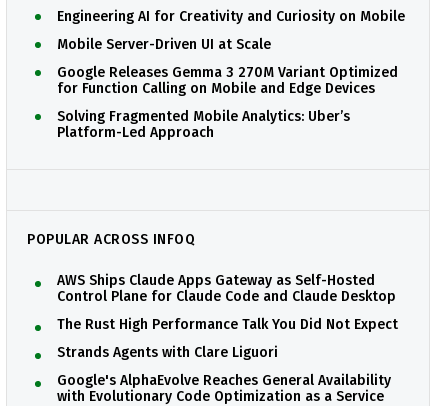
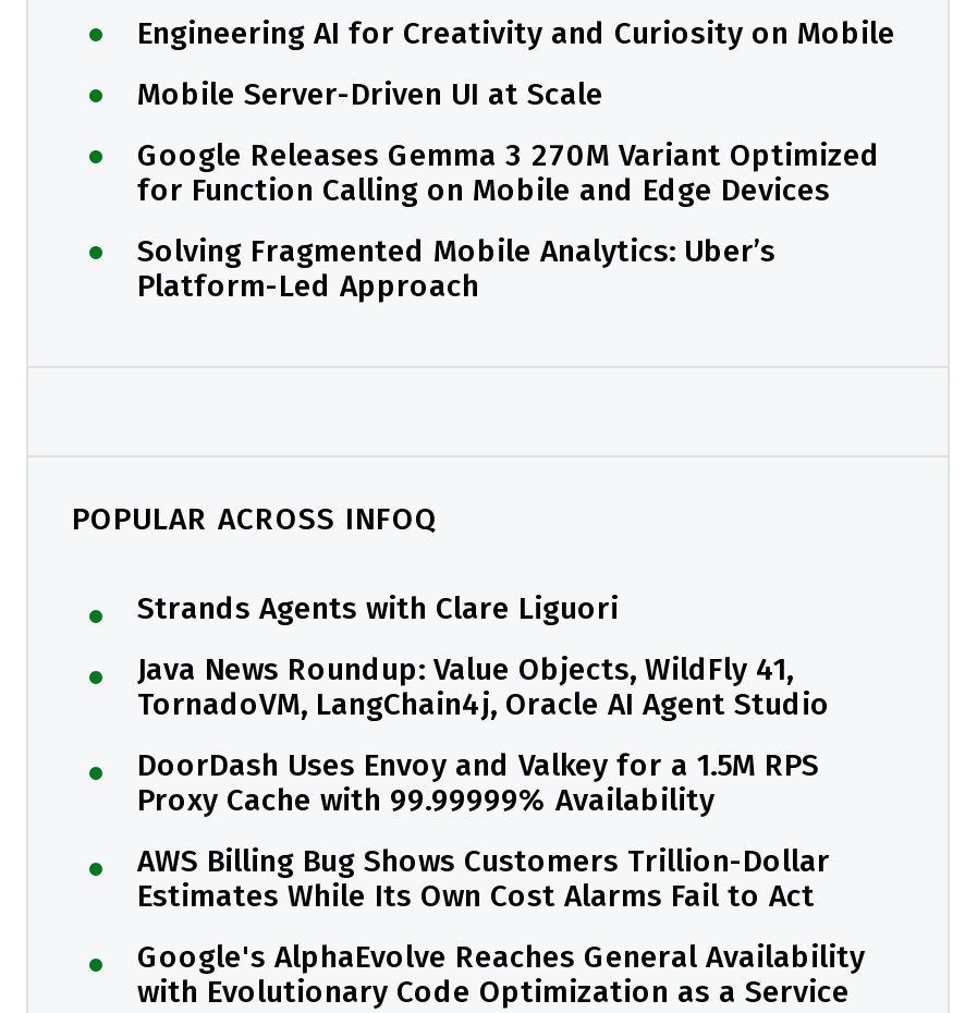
- AWS Ships Claude Apps Gateway as Self-Hosted
- Control Plane for Claude Code and Claude Desktop
- The Rust High Performance Talk You Did Not Expect

moved up: Strands Agents with Clare Liguori

+ Java News Roundup: Value Objects, WildFly 41,
+ TornadoVM, LangChain4j, Oracle AI Agent Studio
+ DoorDash Uses Envoy and Valkey for a 1.5M RPS
+ Proxy Cache with 99.99999% Availability
+ AWS Billing Bug Shows Customers Trillion-Dollar
+ Estimates While Its Own Cost Alarms Fail to Act
